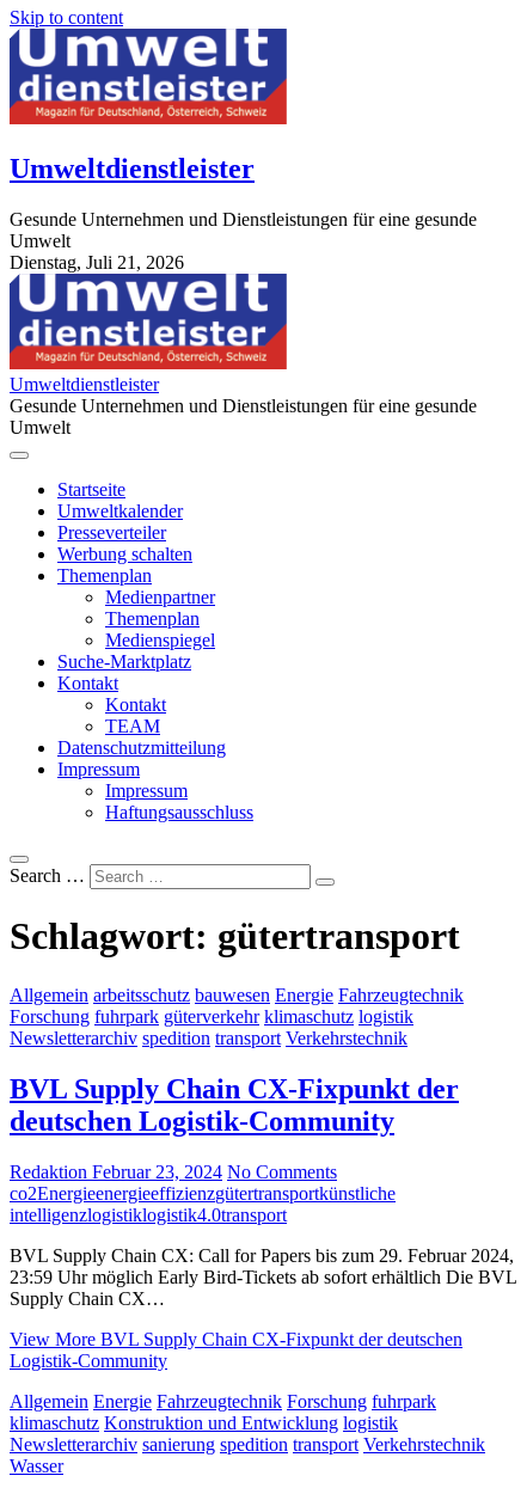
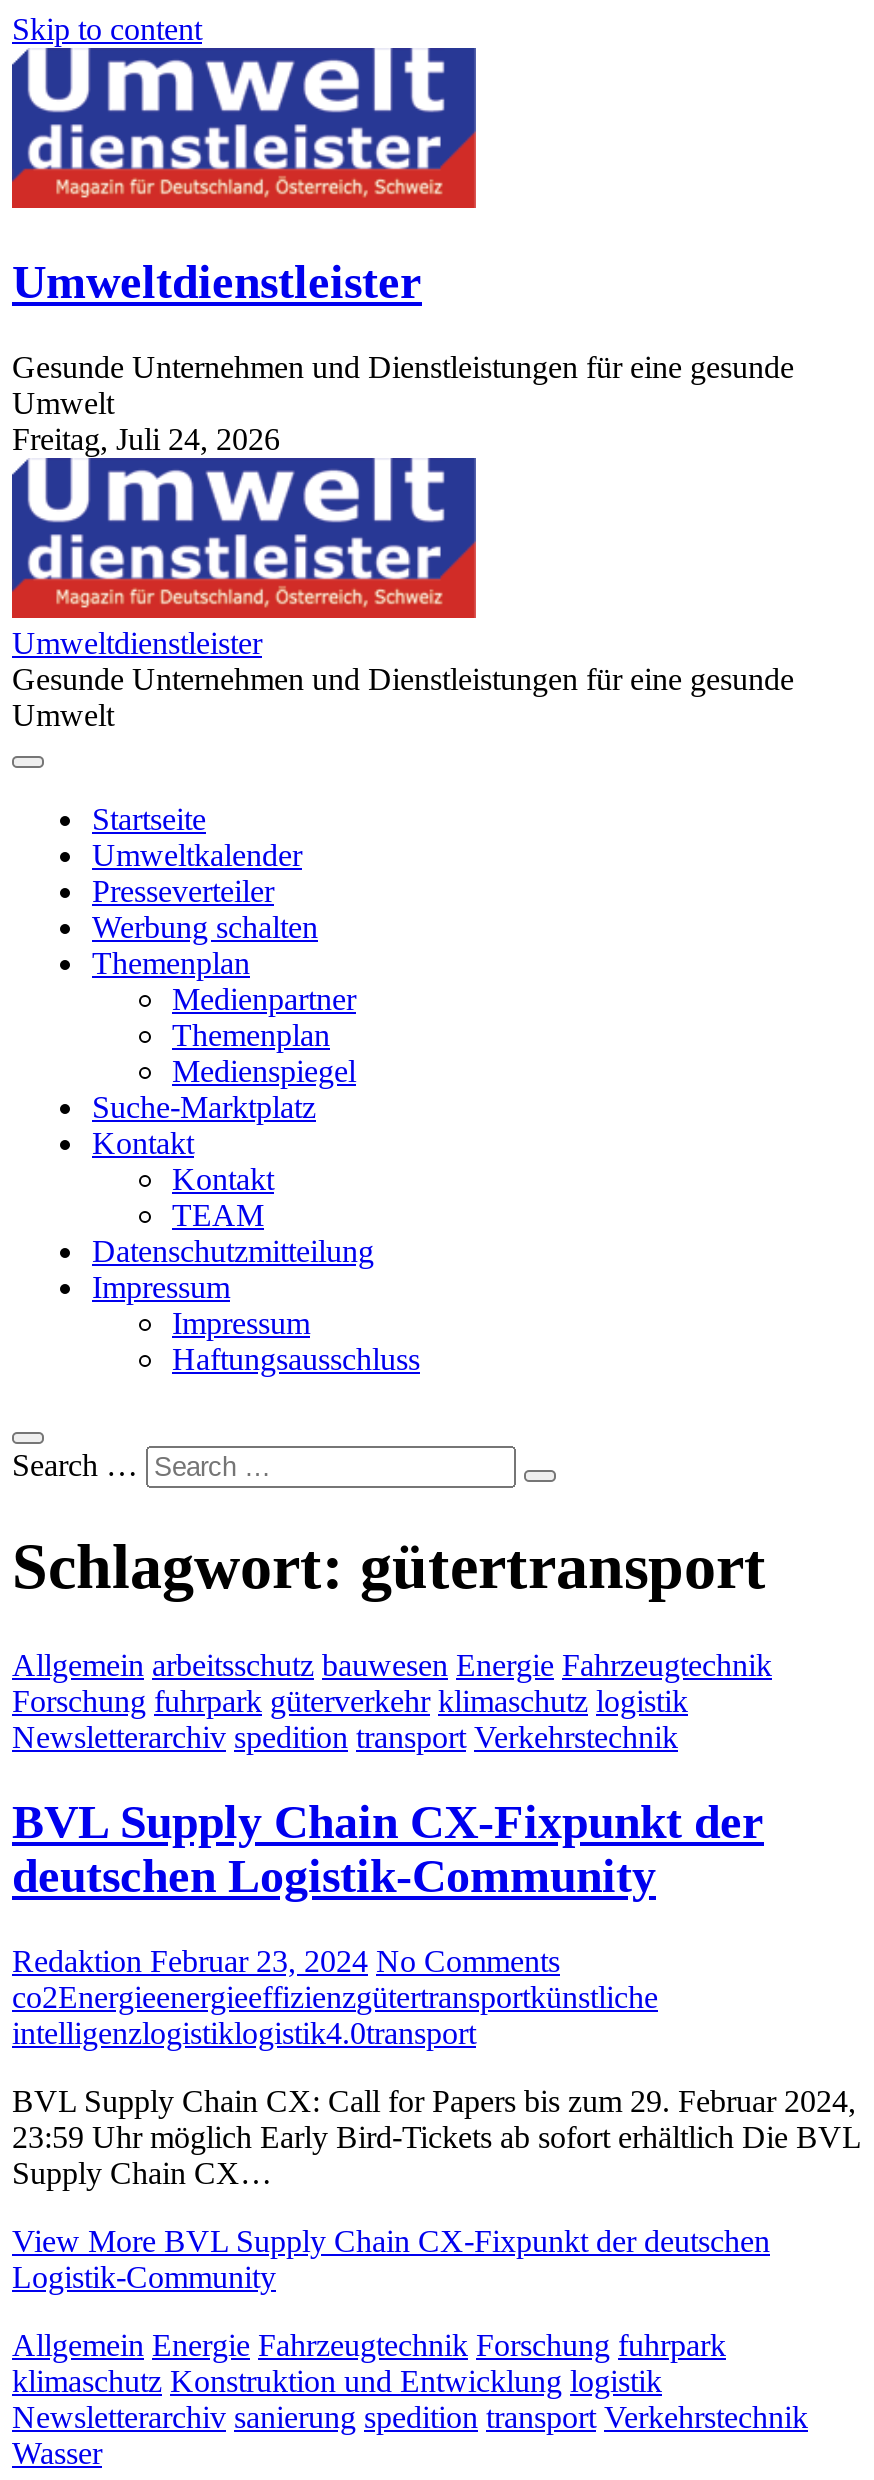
- Dienstag, Juli 21, 2026
+ Freitag, Juli 24, 2026
